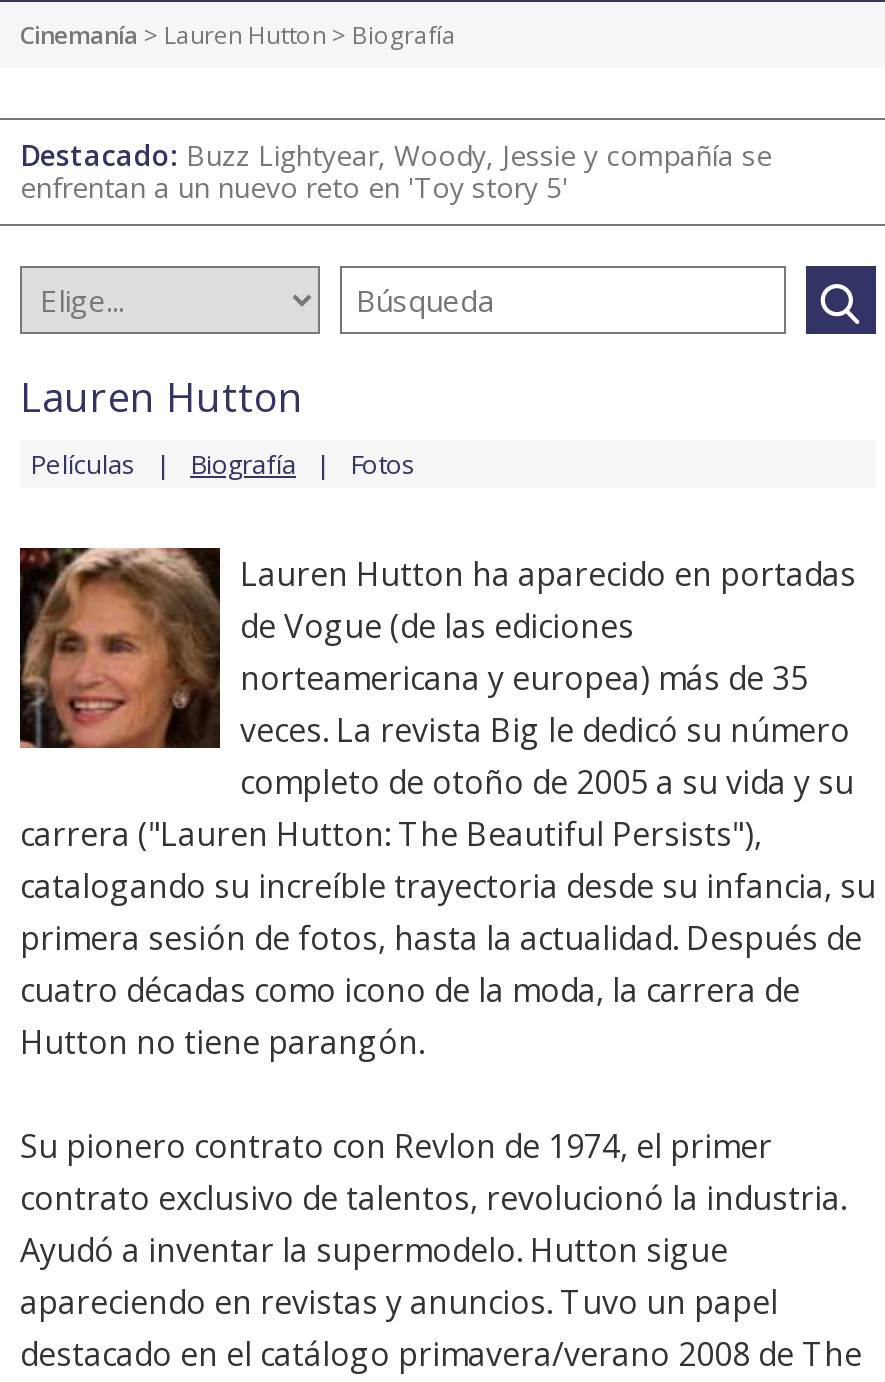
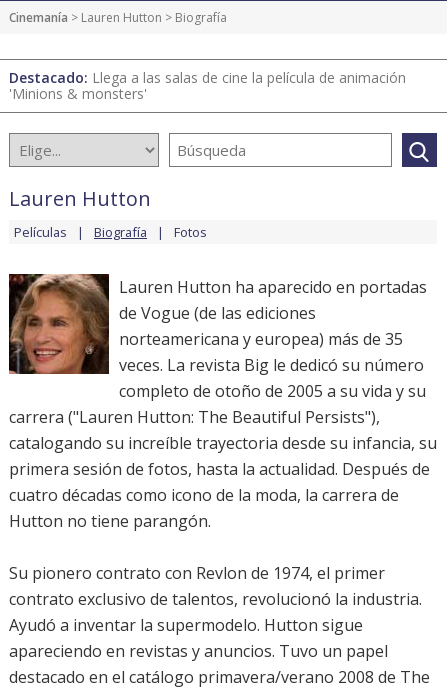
- Destacado: Buzz Lightyear, Woody, Jessie y compañía se
- enfrentan a un nuevo reto en 'Toy story 5'
+ Destacado: Llega a las salas de cine la película de animación
+ 'Minions & monsters'
